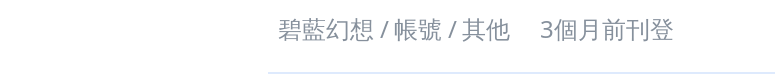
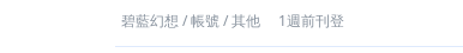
- 碧藍幻想/帳號/其他 3個月前刊登
+ 碧藍幻想/帳號/其他 1週前刊登
